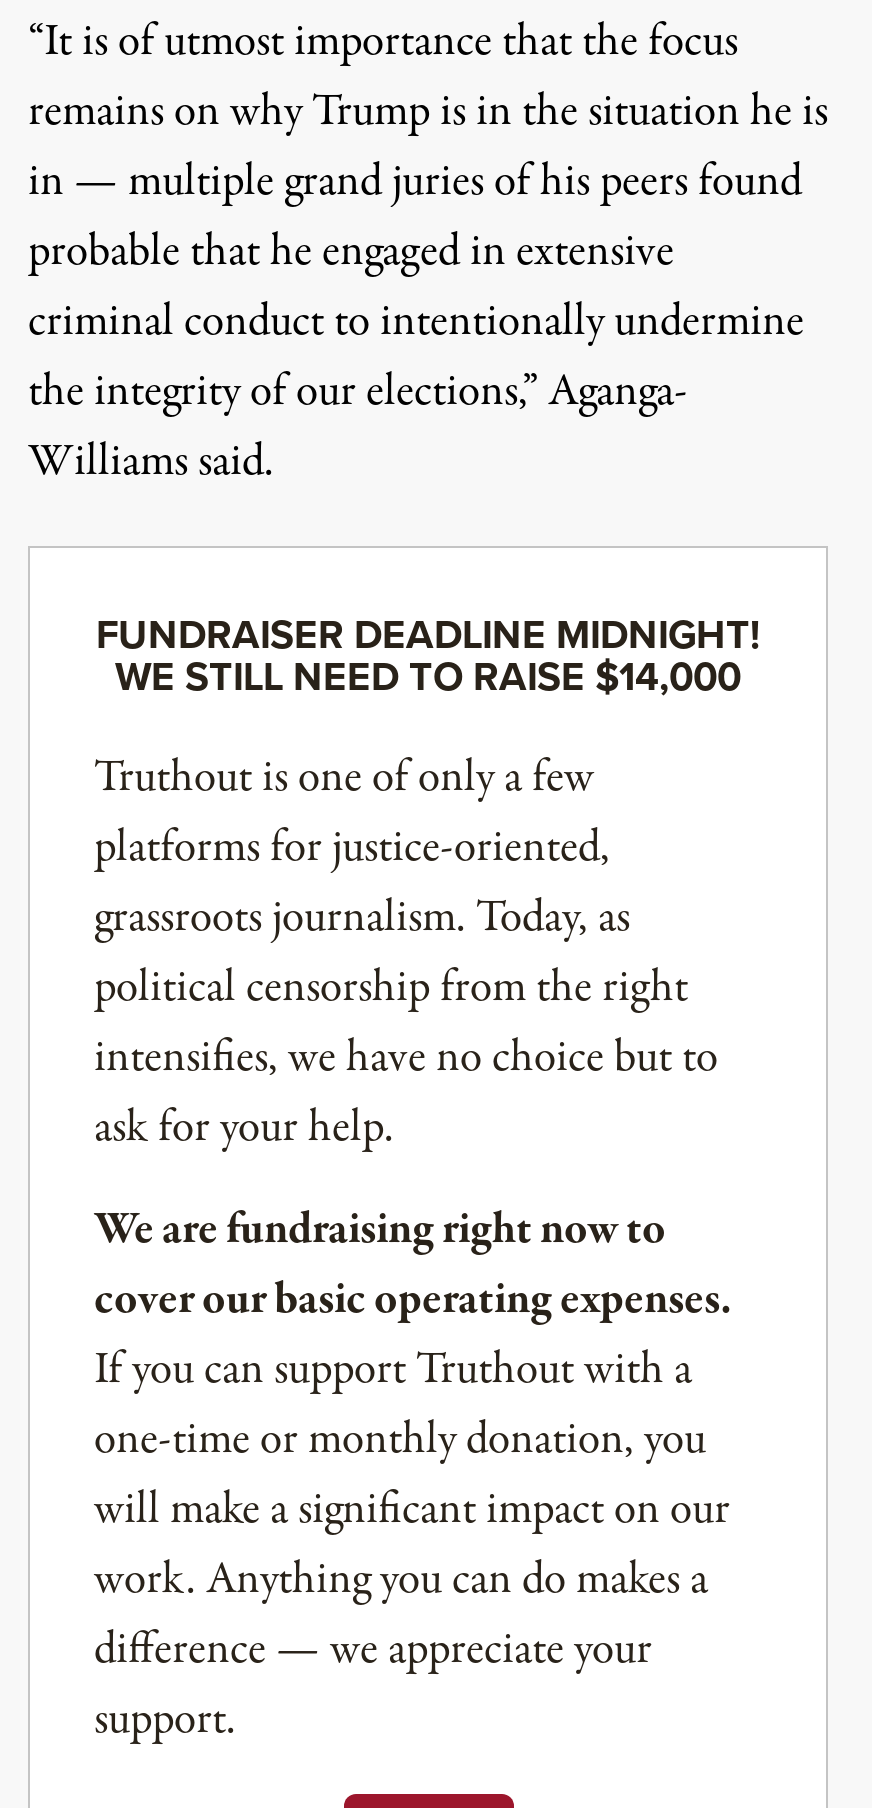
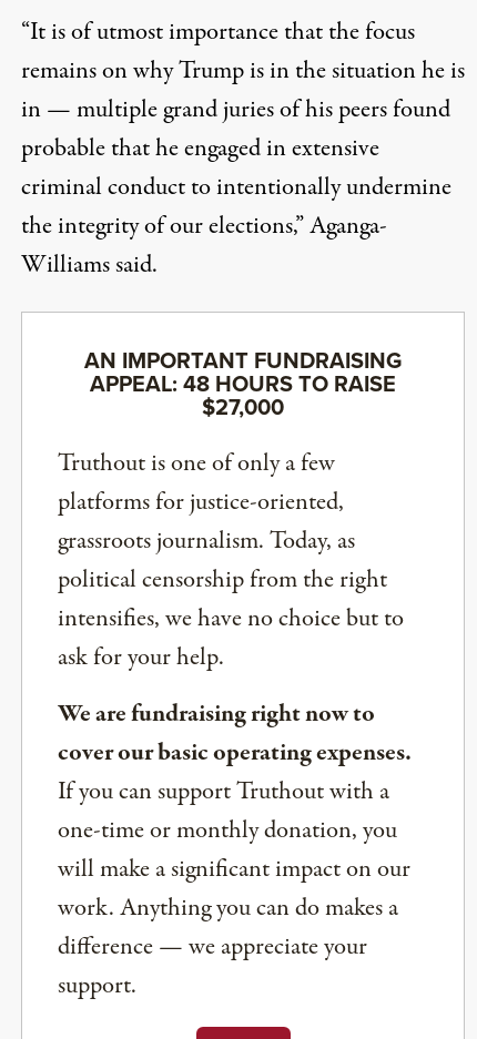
- FUNDRAISER DEADLINE MIDNIGHT!
- WE STILL NEED TO RAISE $14,000
+ AN IMPORTANT FUNDRAISING
+ APPEAL: 48 HOURS TO RAISE
+ $27,000
